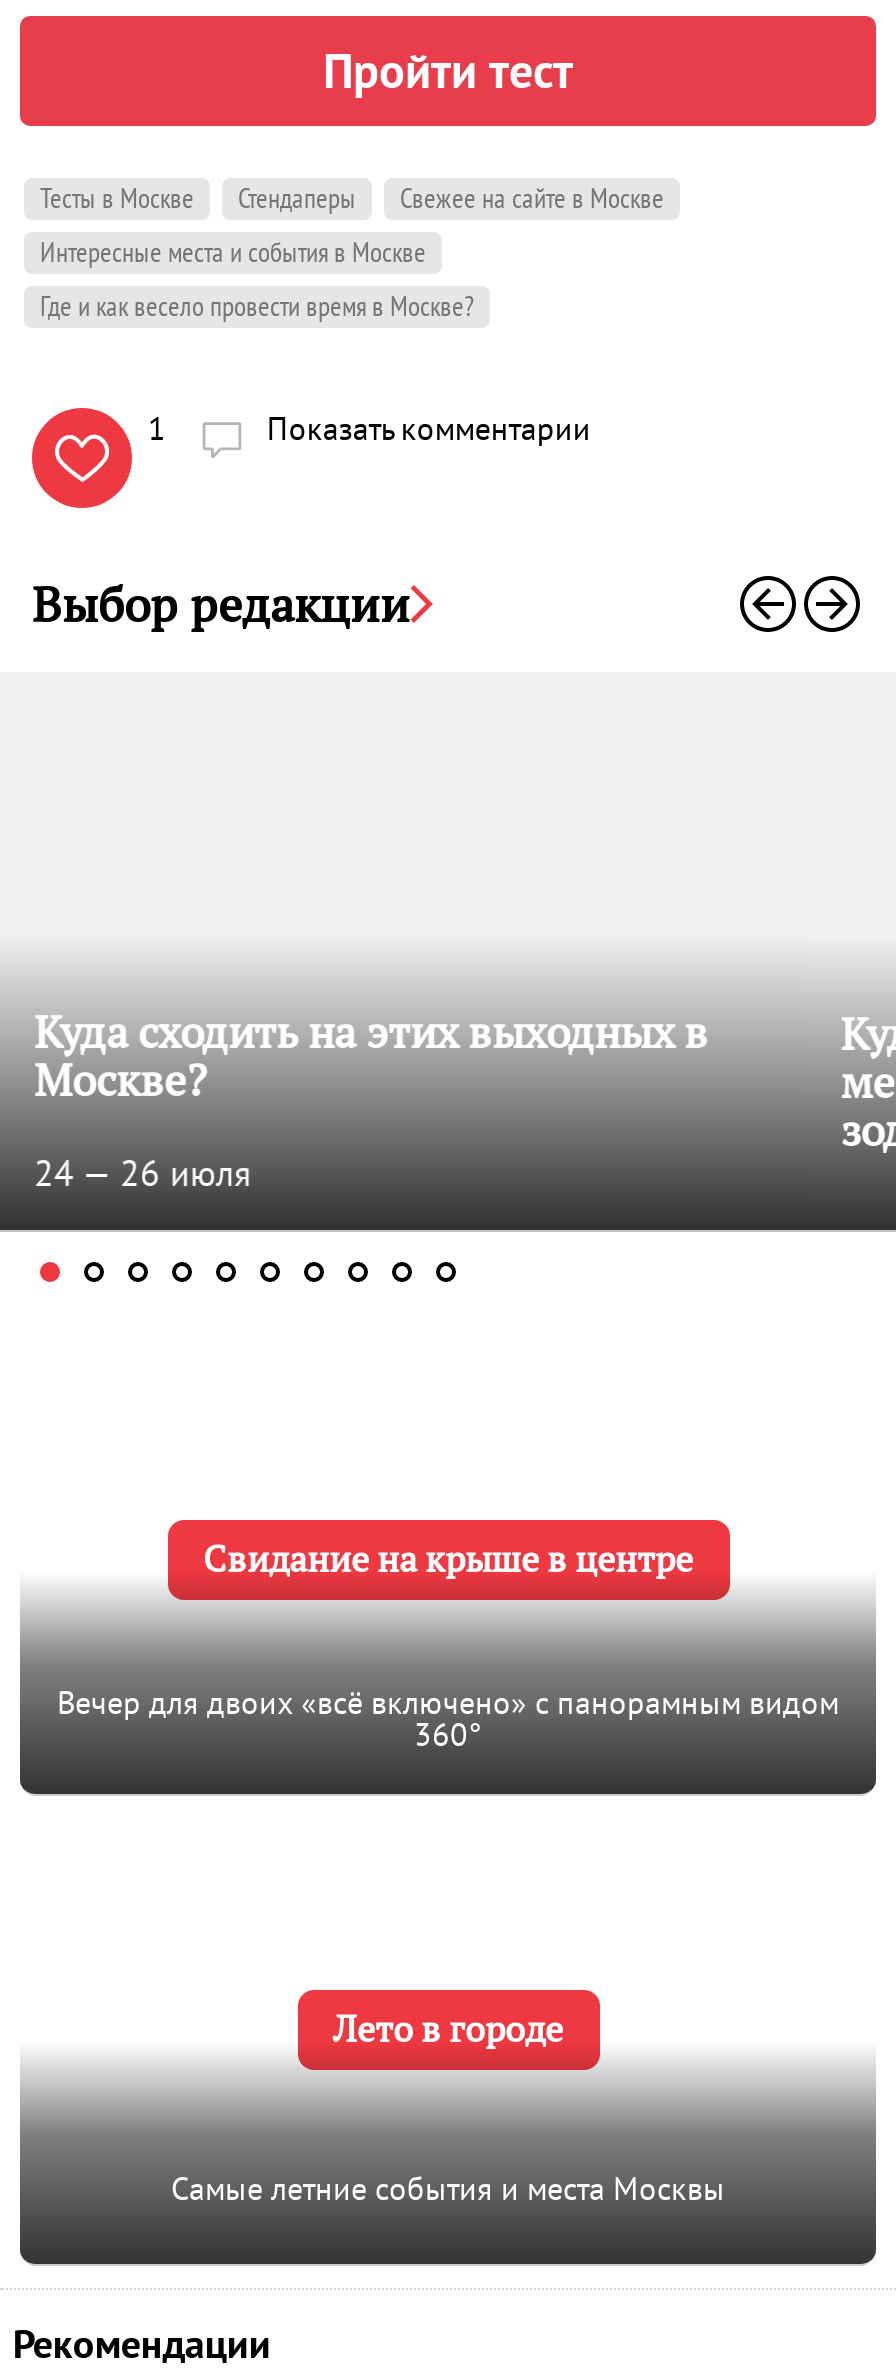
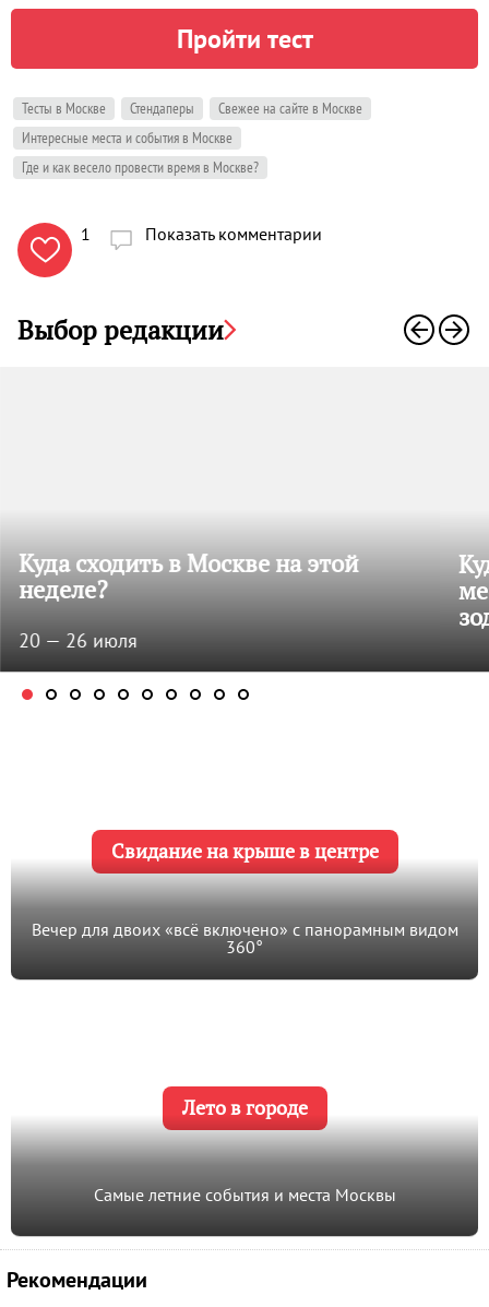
- Куда сходить на этих выходных в
- Москве?
+ Куда сходить в Москве на этой
+ неделе?

- 24 — 26 июля
+ 20 — 26 июля
